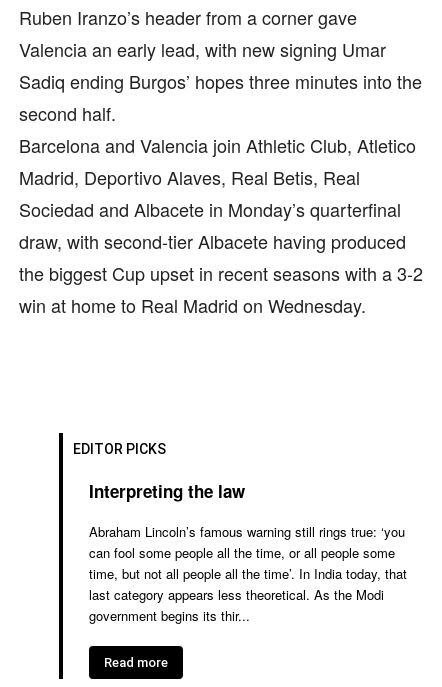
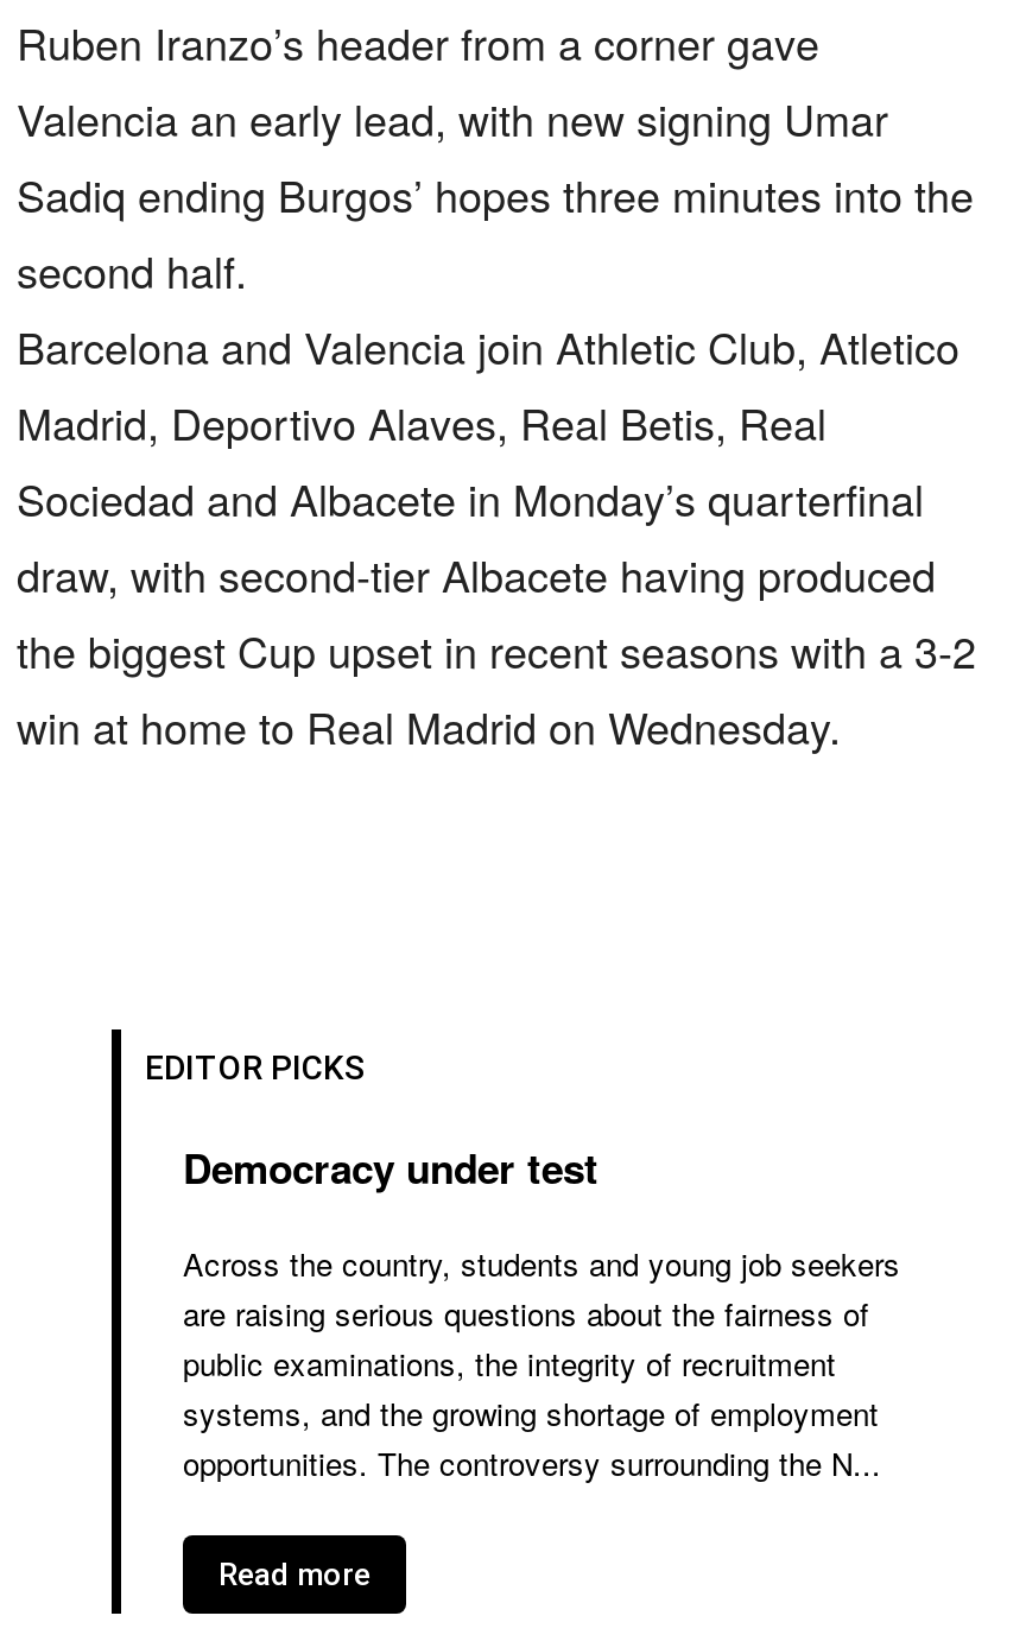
- Interpreting the law
+ Democracy under test

- Abraham Lincoln’s famous warning still rings true: ‘you
- can fool some people all the time, or all people some
- time, but not all people all the time’. In India today, that
- last category appears less theoretical. As the Modi
- government begins its thir...
+ Across the country, students and young job seekers
+ are raising serious questions about the fairness of
+ public examinations, the integrity of recruitment
+ systems, and the growing shortage of employment
+ opportunities. The controversy surrounding the N...
